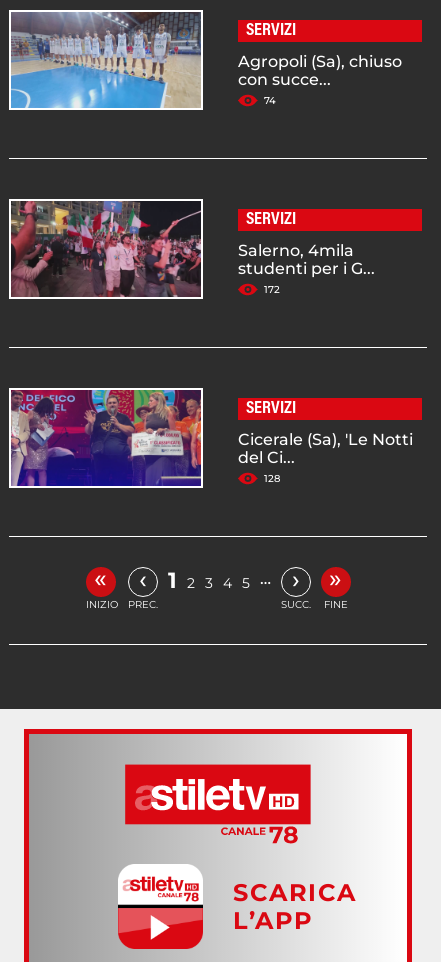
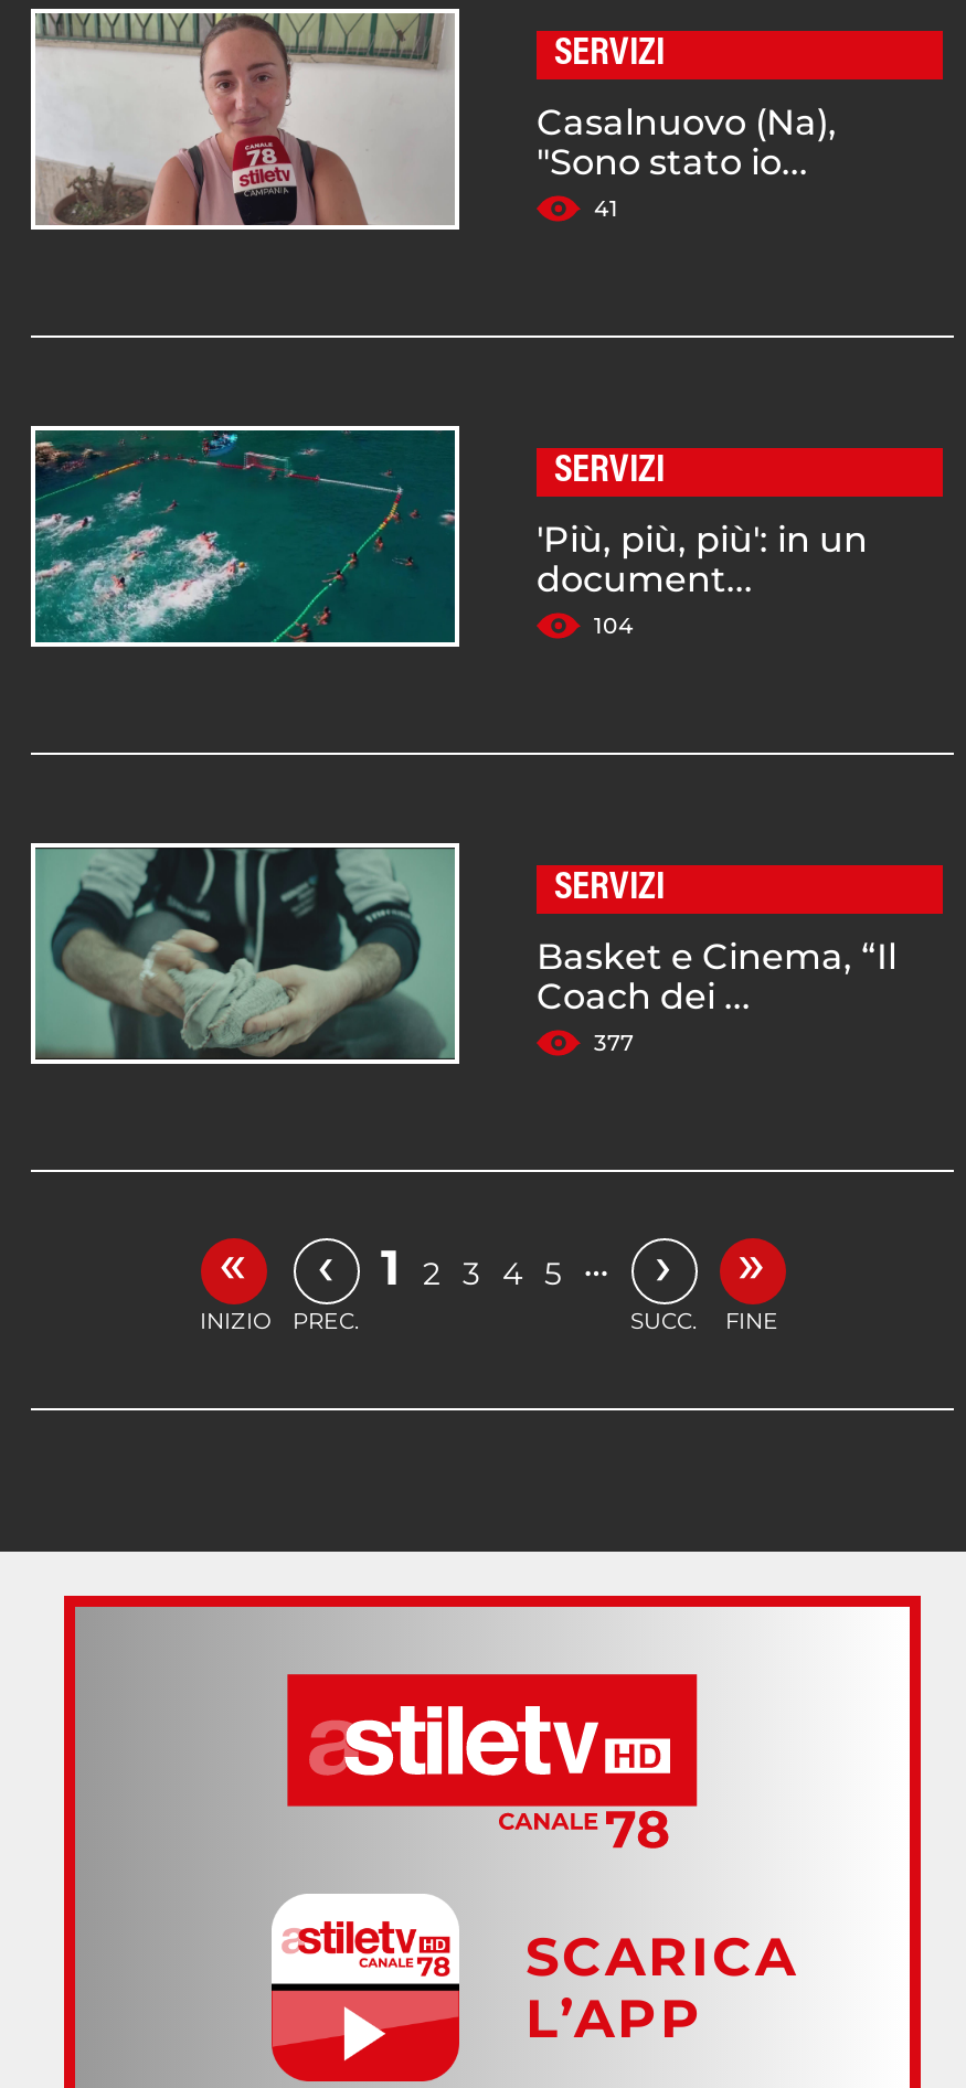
- [image]
- Agropoli (Sa), chiuso
- con succe...
- 74
+ [image]
+ Casalnuovo (Na),
+ "Sono stato io...
+ 41

- [image]
- Salerno, 4mila
- studenti per i G...
- 172
+ [image]
+ 'Più, più, più': in un
+ document...
+ 104

- [image]
- Cicerale (Sa), 'Le Notti
- del Ci...
- 128
+ [image]
+ Basket e Cinema, “Il
+ Coach dei ...
+ 377
